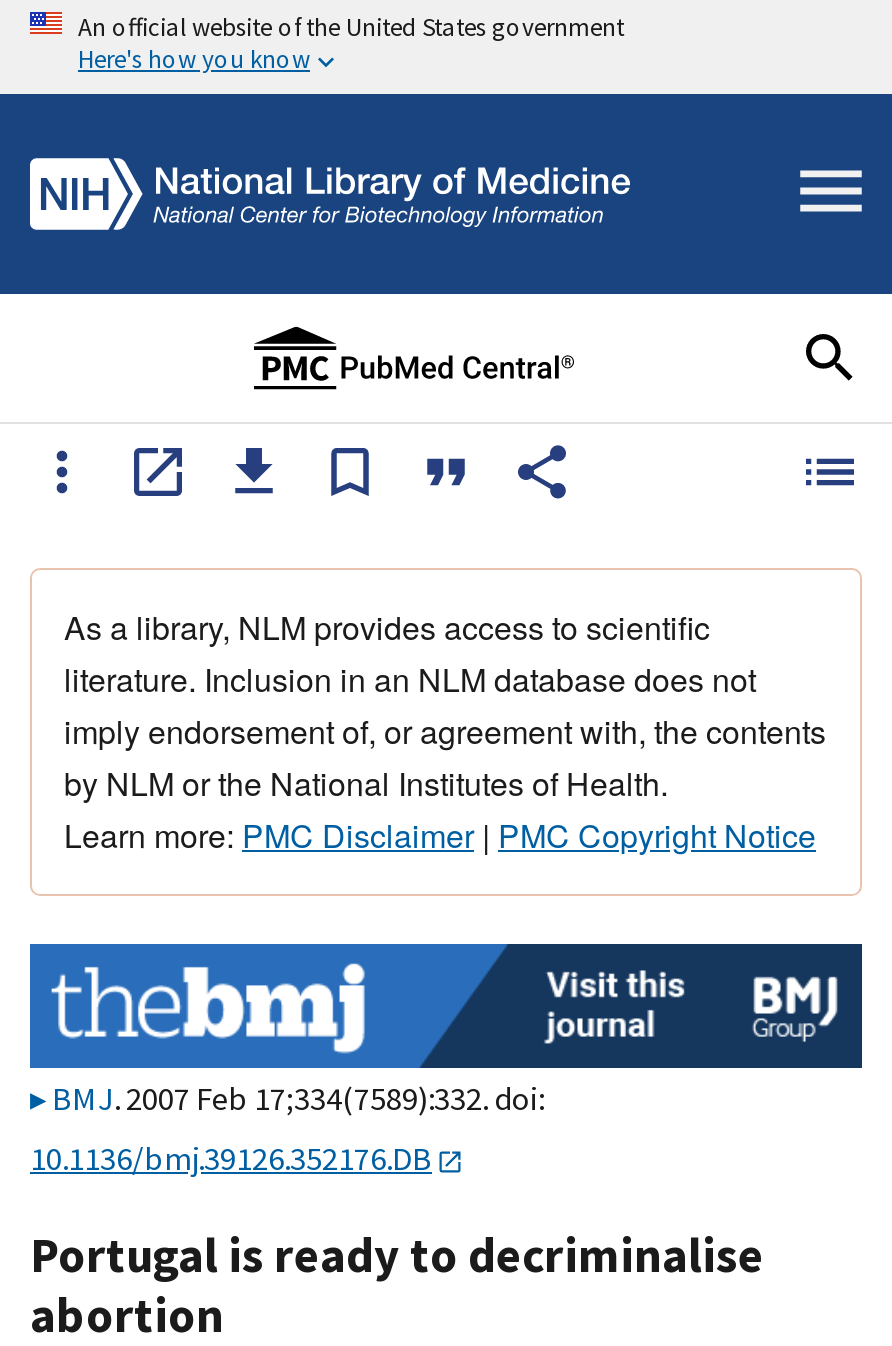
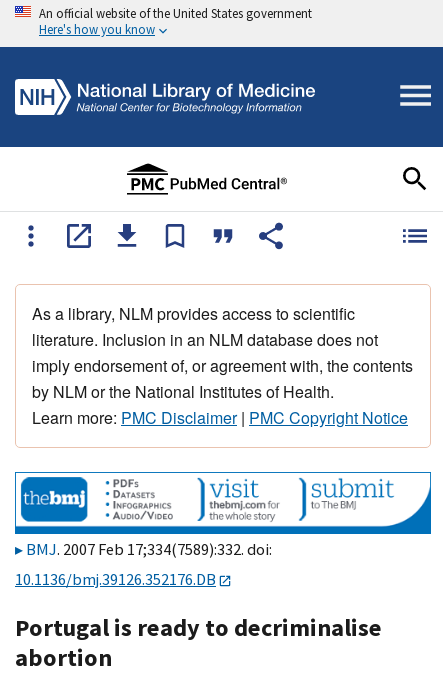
- [image]
+ [image]
